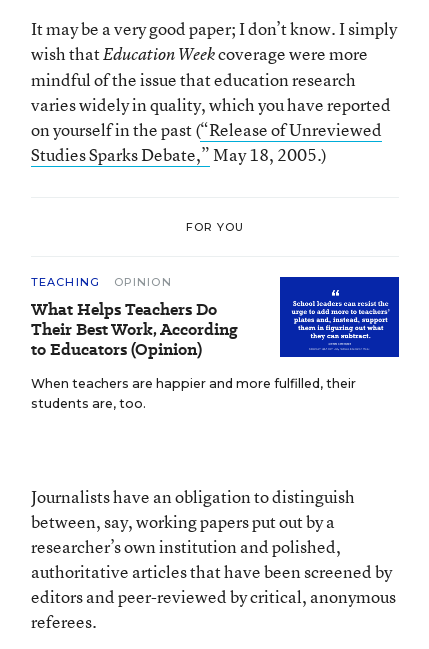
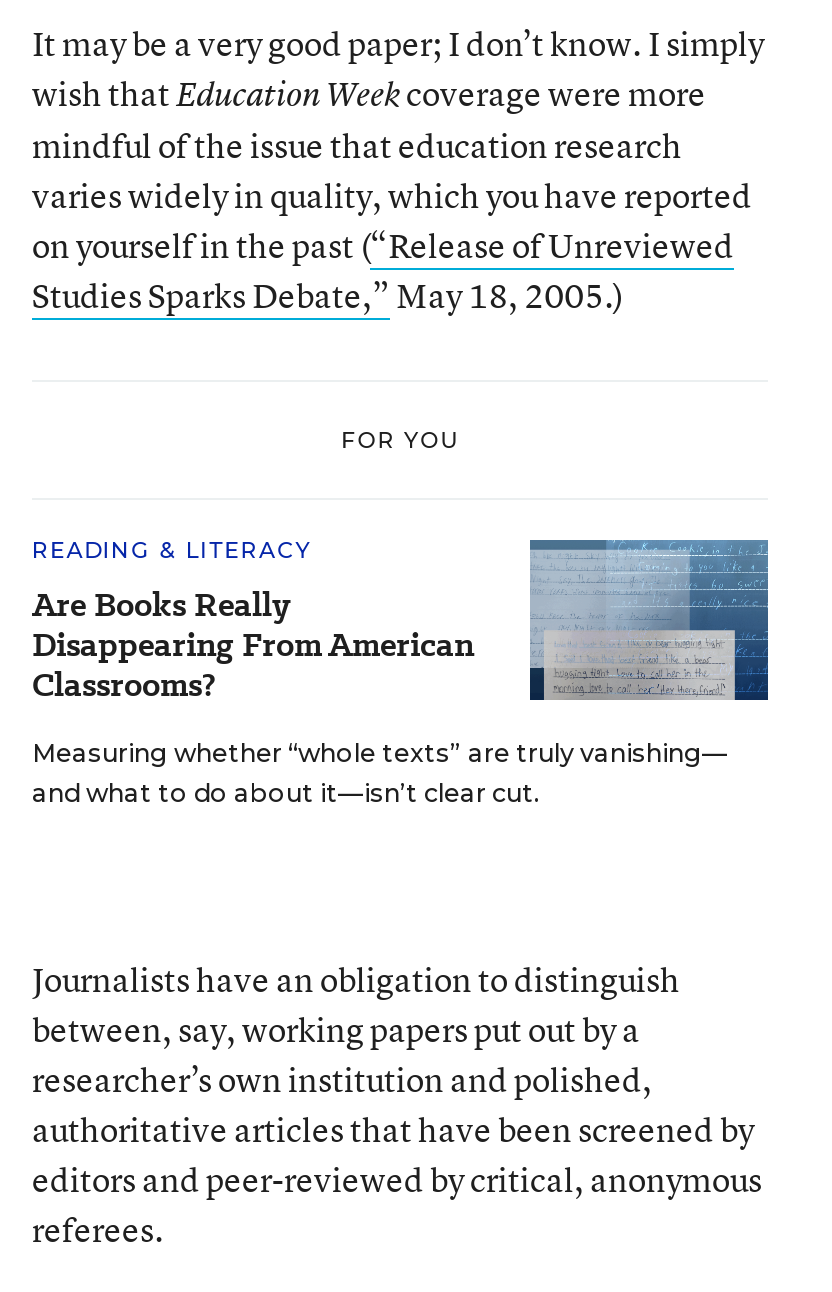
- TEACHING
- OPINION
- What Helps Teachers Do
- Their Best Work, According
- to Educators (Opinion)
+ READING & LITERACY
+ Are Books Really
+ Disappearing From American
+ Classrooms?

- [image]
- When teachers are happier and more fulfilled, their
- students are, too.
+ [image]
+ Measuring whether “whole texts” are truly vanishing—
+ and what to do about it—isn’t clear cut.
